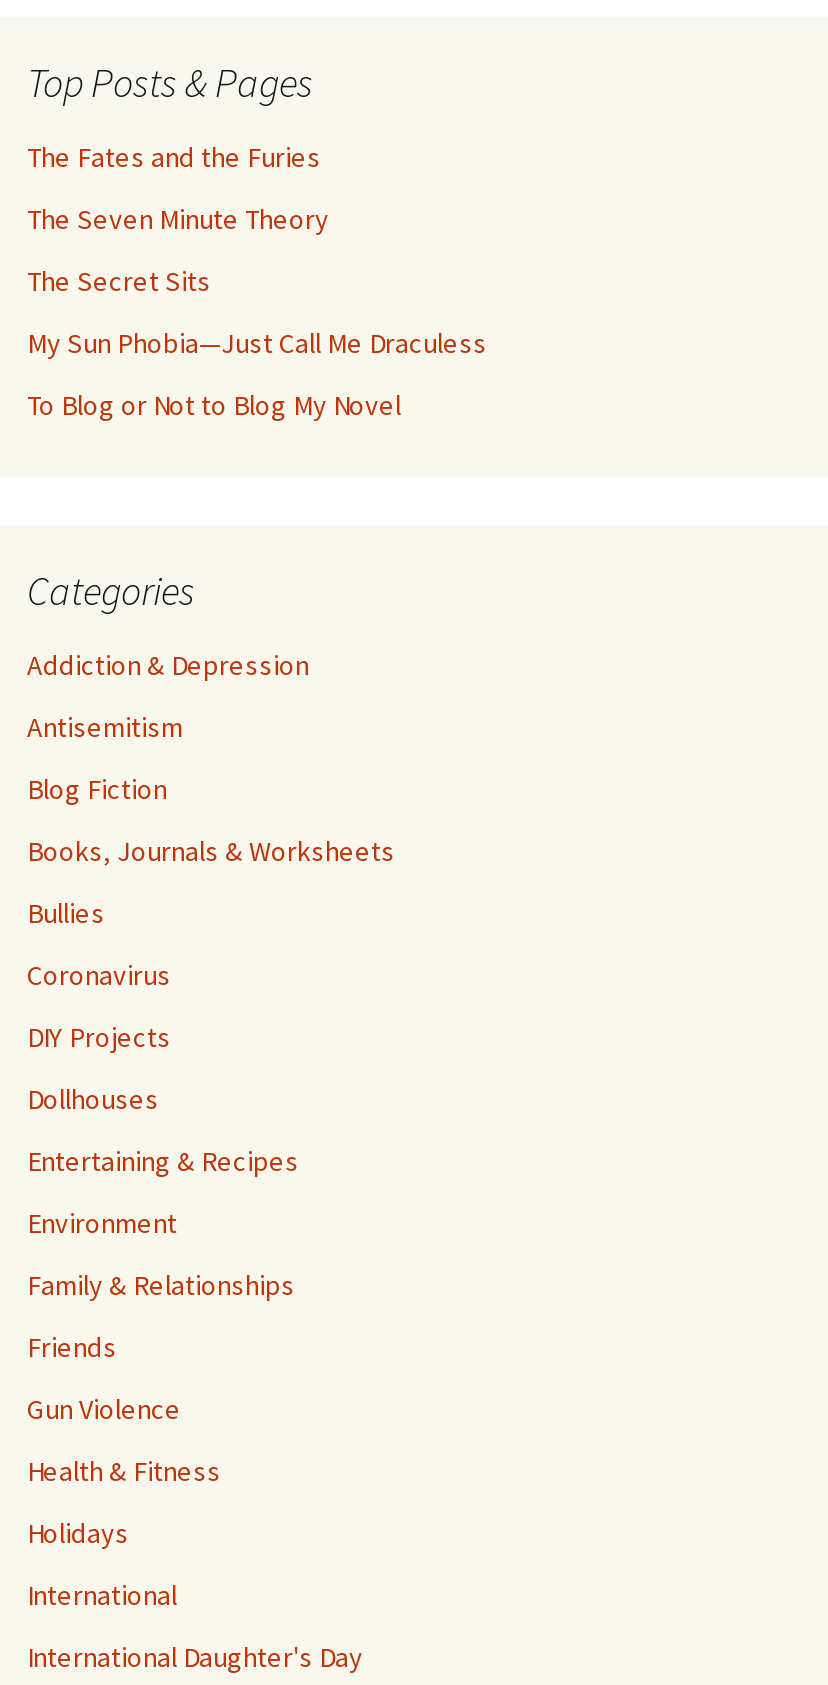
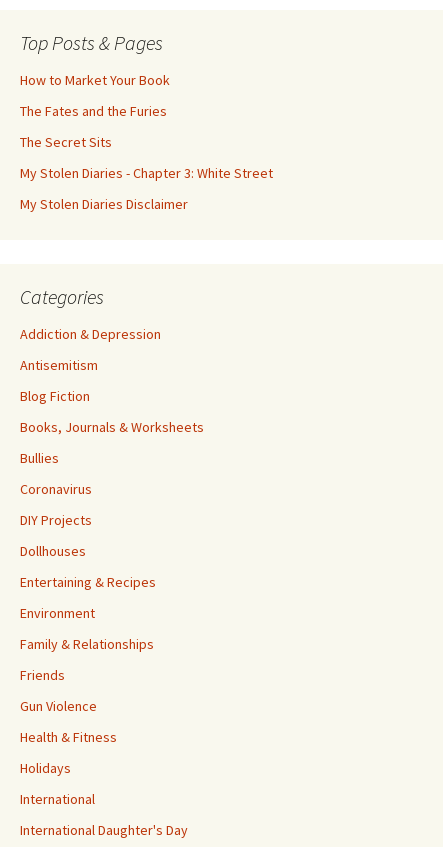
+ How to Market Your Book

moved down: The Fates and the Furies

- The Seven Minute Theory

- My Sun Phobia—Just Call Me Draculess
+ My Stolen Diaries - Chapter 3: White Street

- To Blog or Not to Blog My Novel
+ My Stolen Diaries Disclaimer
